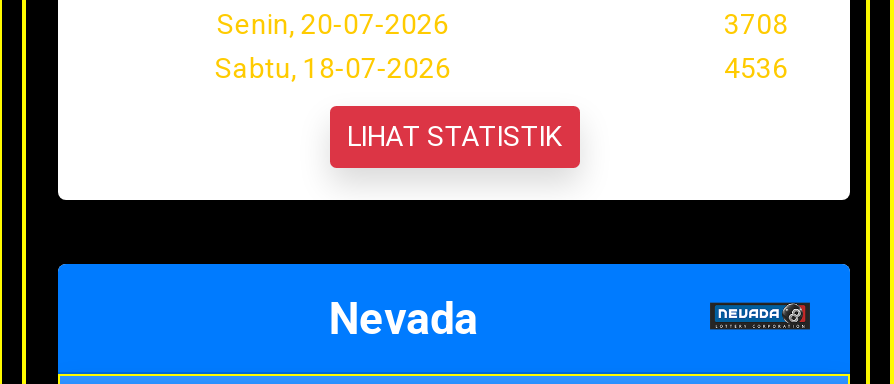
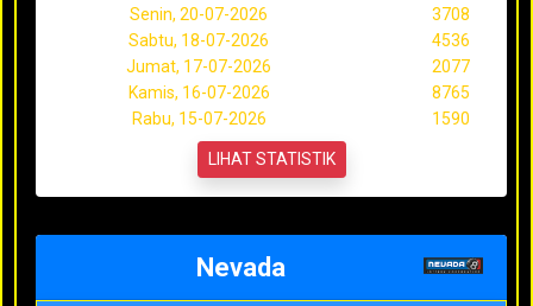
+ Jumat, 17-07-2026
+ 2077
+ Kamis, 16-07-2026
+ 8765
+ Rabu, 15-07-2026
+ 1590
